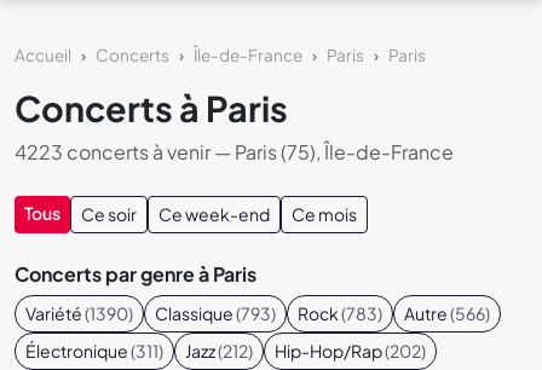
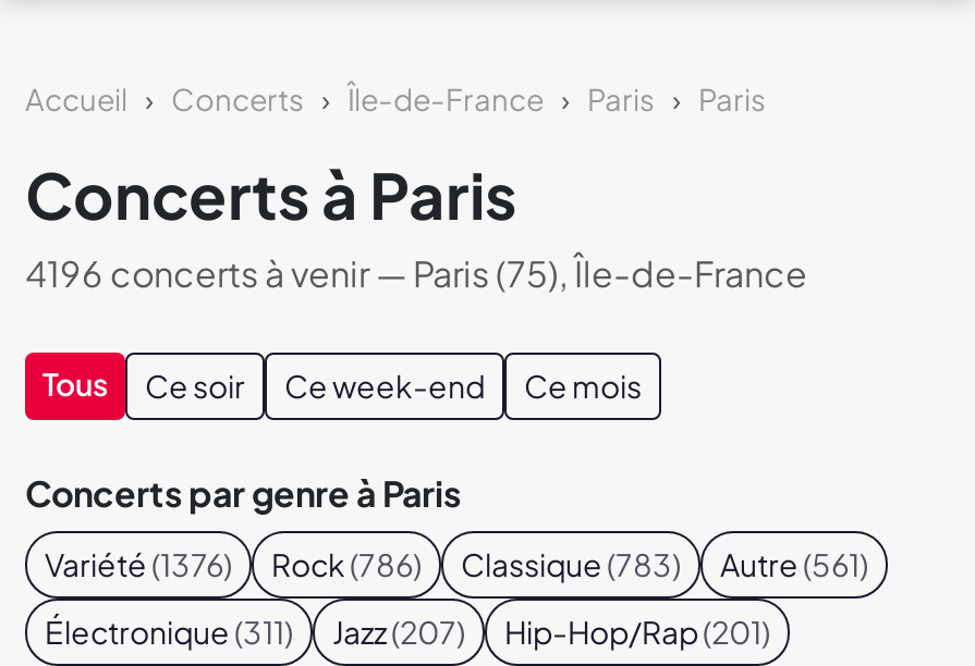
- 4223 concerts à venir — Paris (75), Île-de-France
+ 4196 concerts à venir — Paris (75), Île-de-France

- Variété (1390)
- Classique (793)
- Rock (783)
- Autre (566)
+ Variété (1376)
+ Rock (786)
+ Classique (783)
+ Autre (561)

- Jazz(212)
+ Jazz(207)

- Hip-Hop/Rap(202)
+ Hip-Hop/Rap(201)
